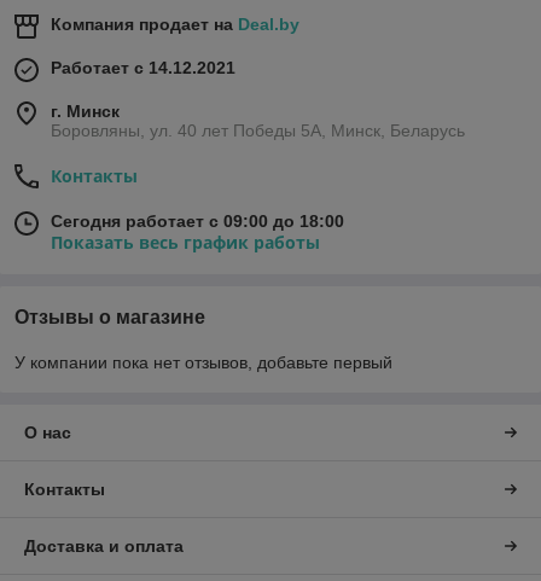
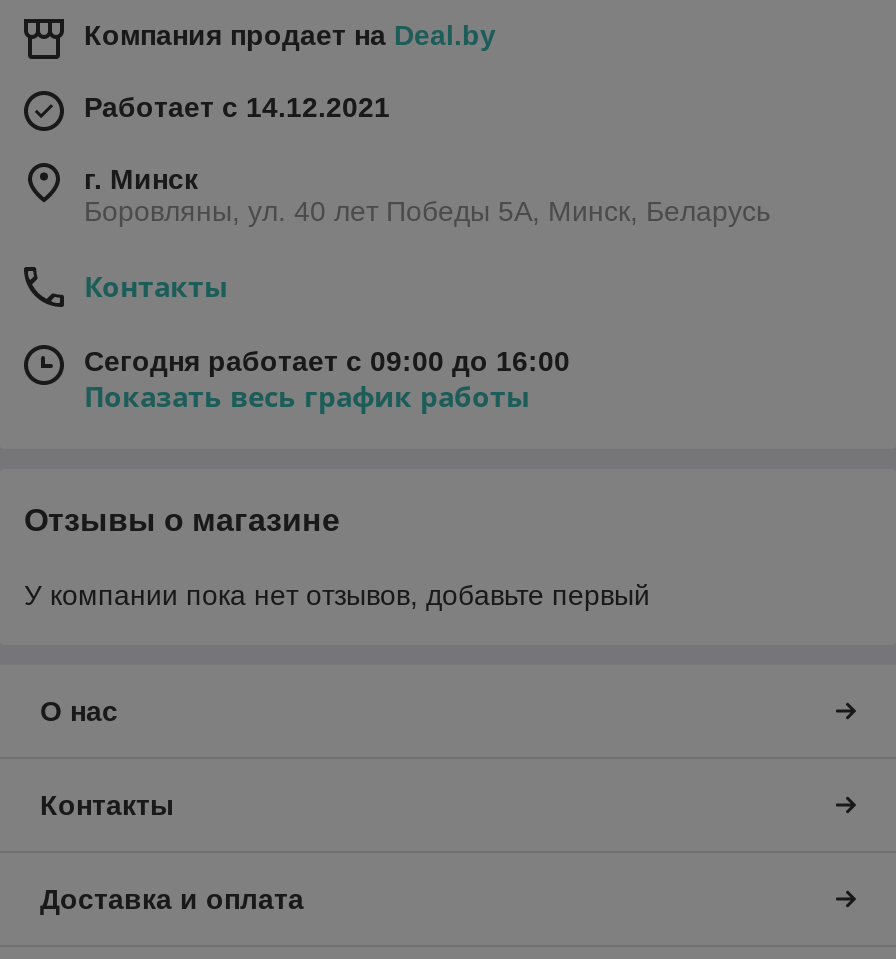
- Сегодня работает с 09:00 до 18:00
+ Сегодня работает с 09:00 до 16:00
